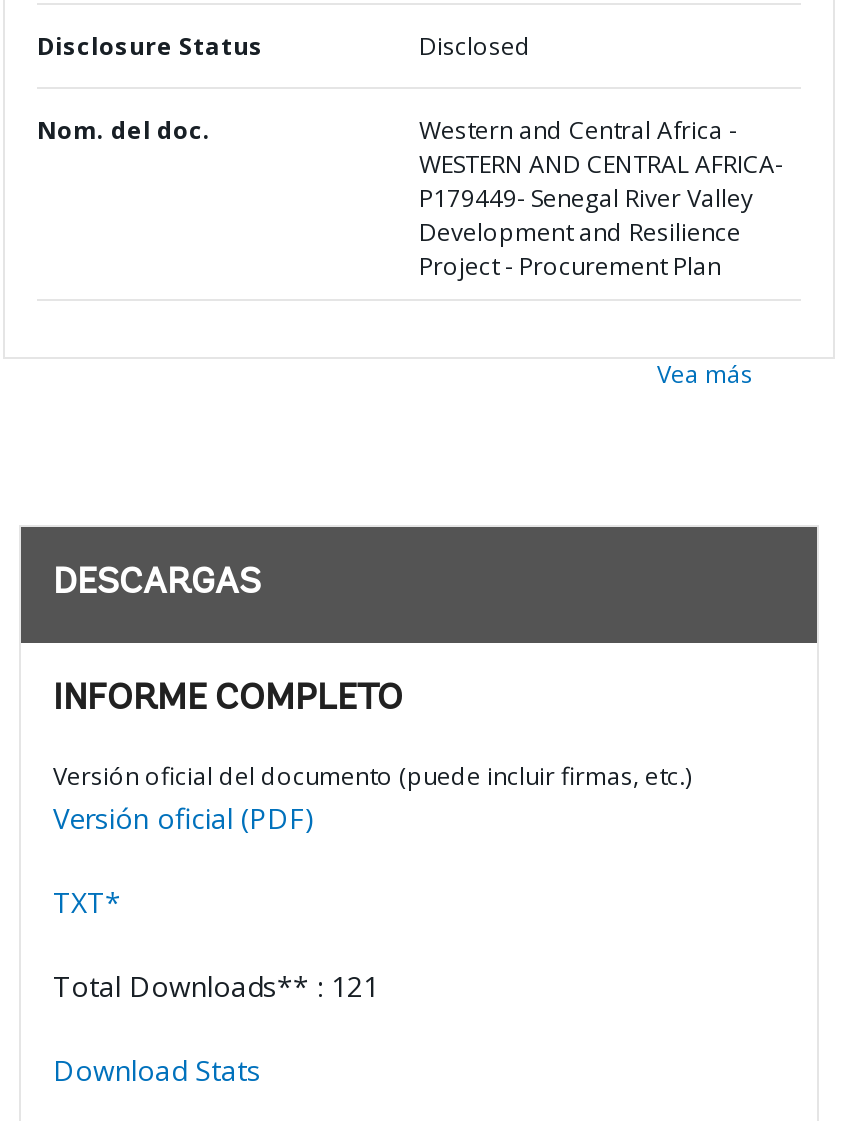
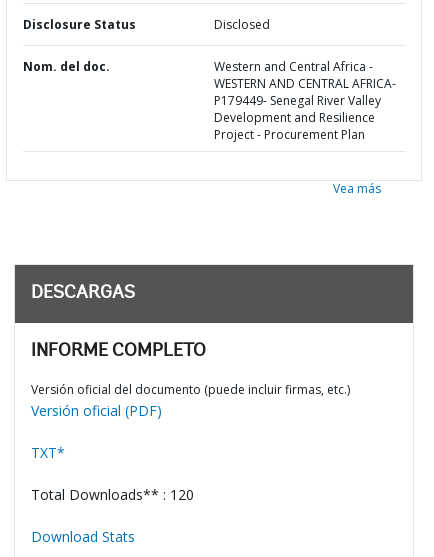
- Total Downloads** : 121
+ Total Downloads** : 120
